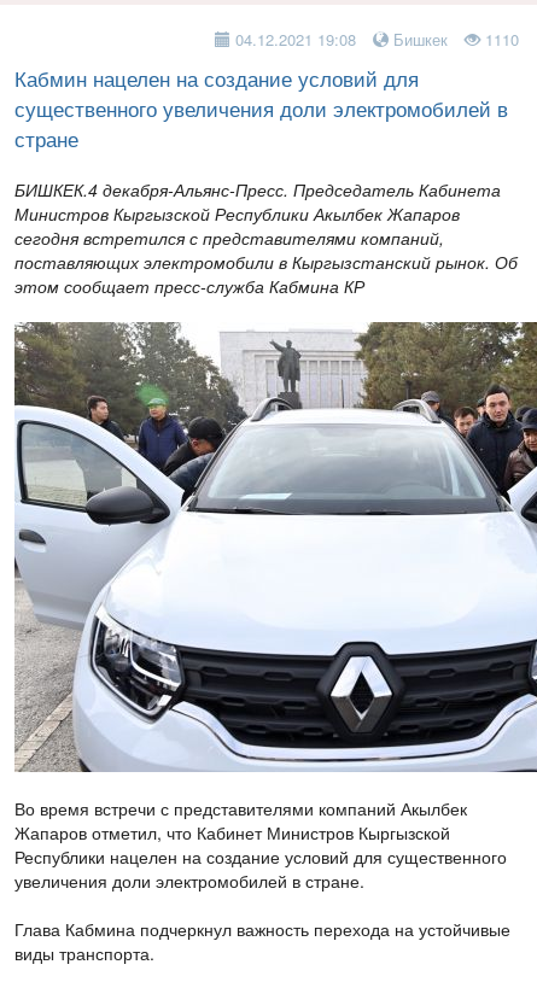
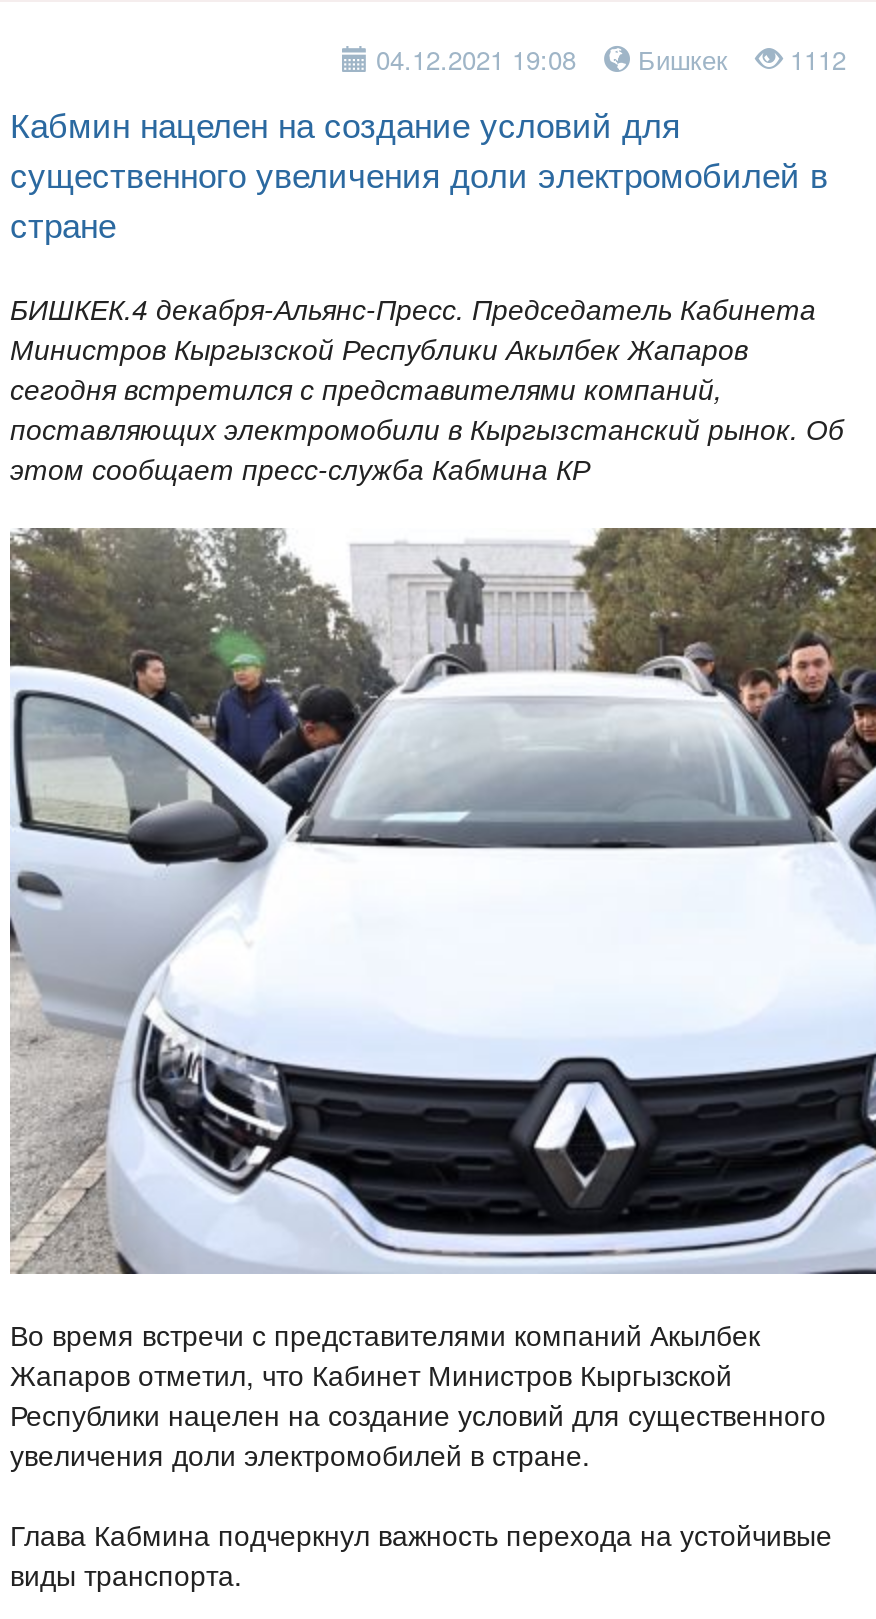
- 04.12.2021 19:08 Бишкек 1110
+ 04.12.2021 19:08 Бишкек 1112
